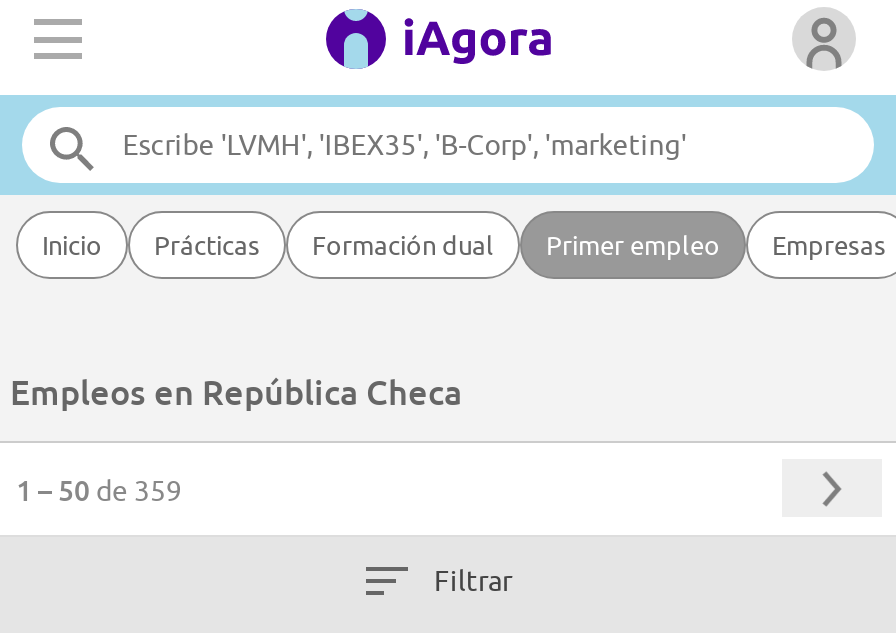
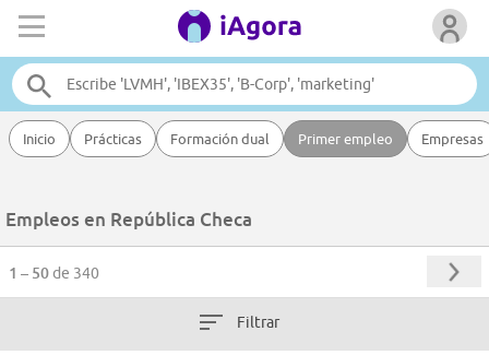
- 1 – 50 de 359
+ 1 – 50 de 340
